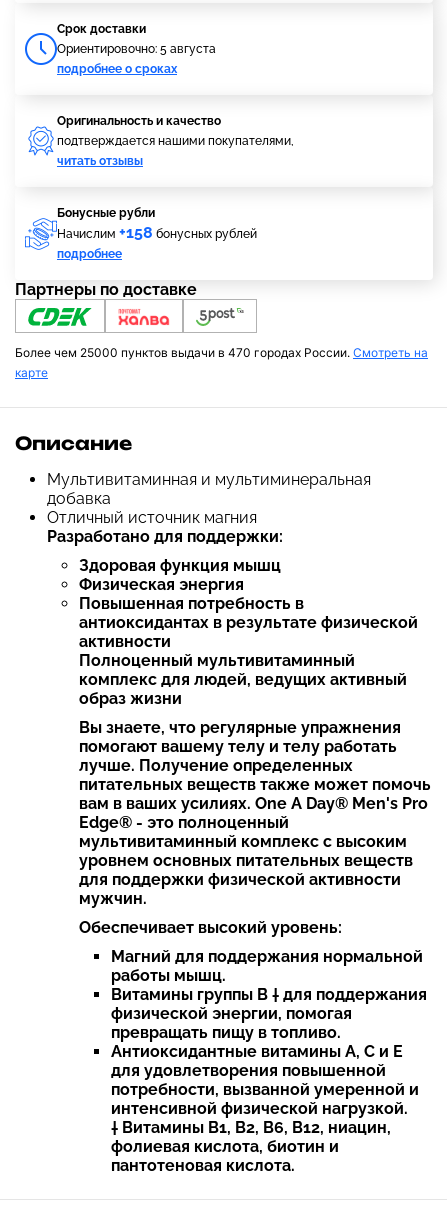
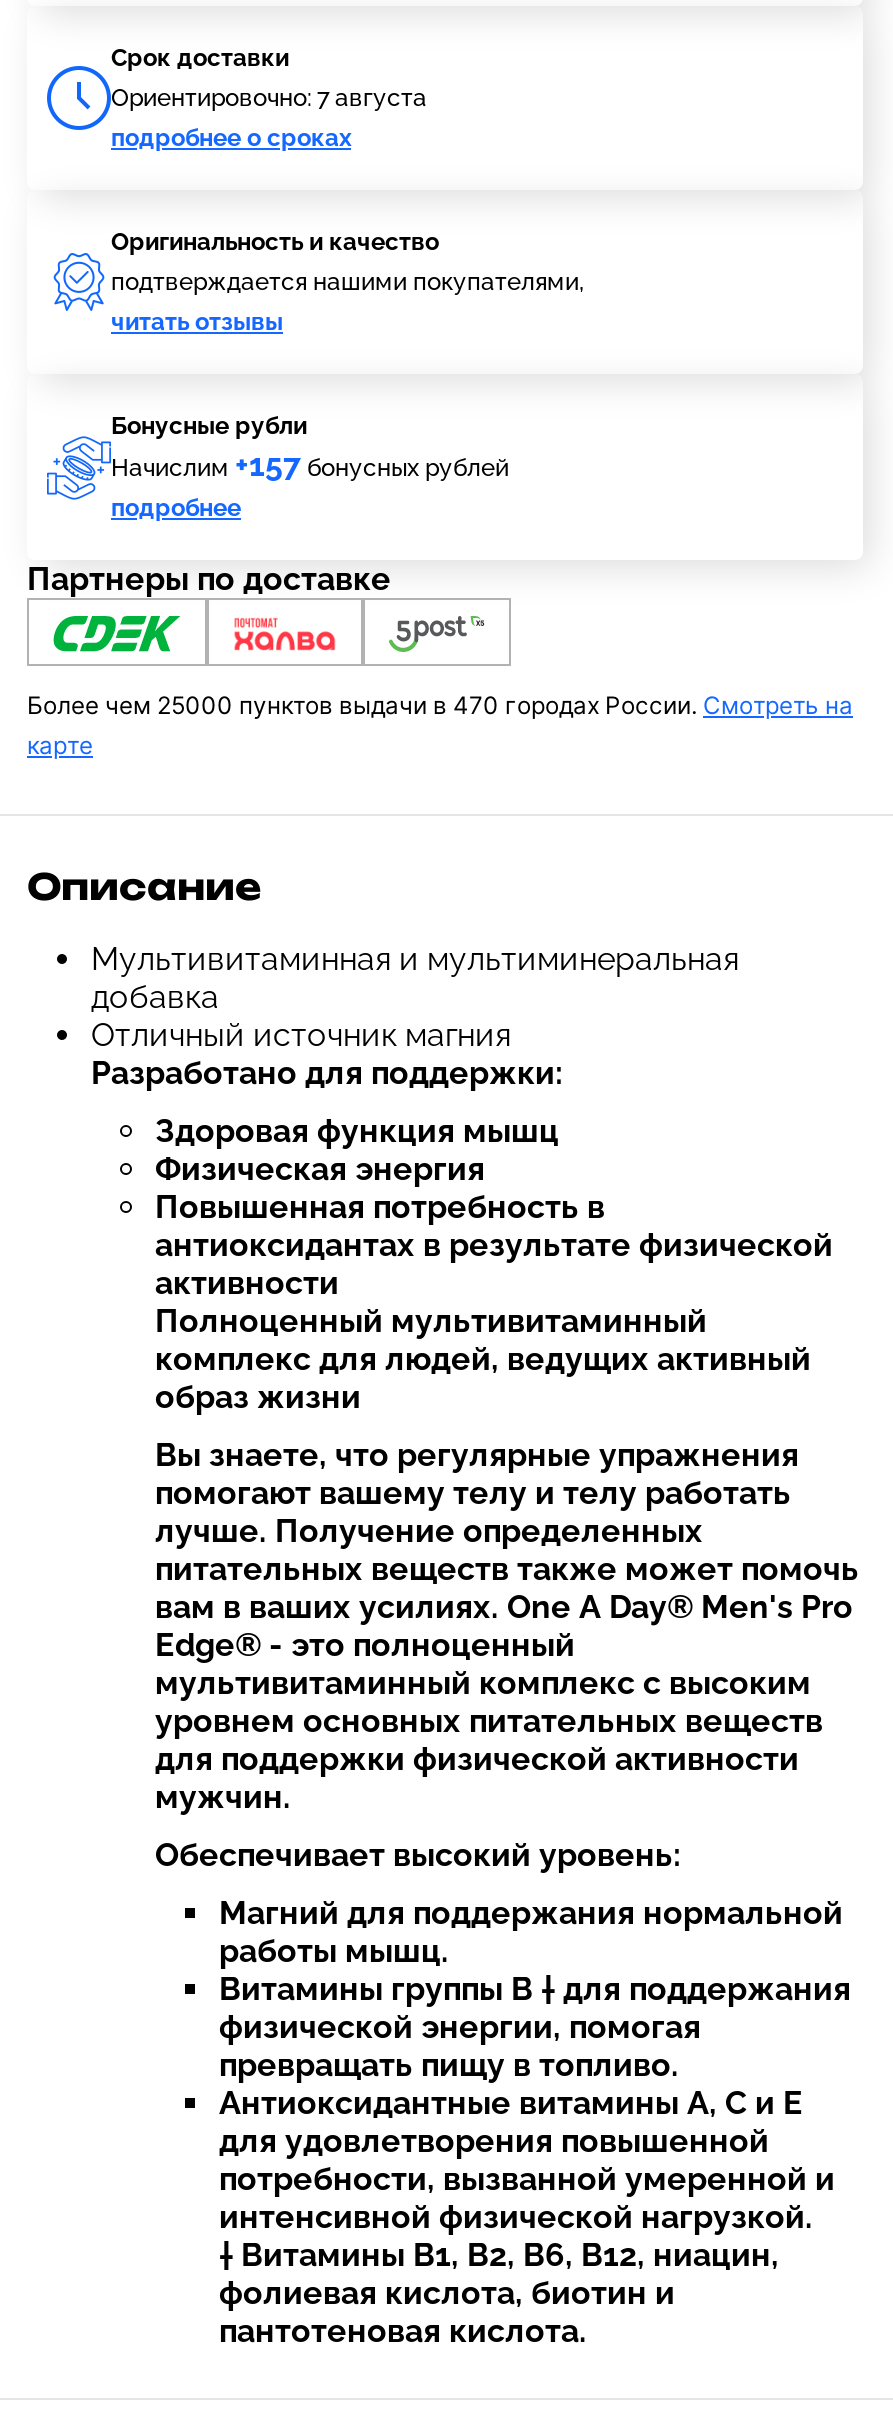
- Ориентировочно: 5 августа
+ Ориентировочно: 7 августа

- Начислим +158 бонусных рублей
+ Начислим +157 бонусных рублей
